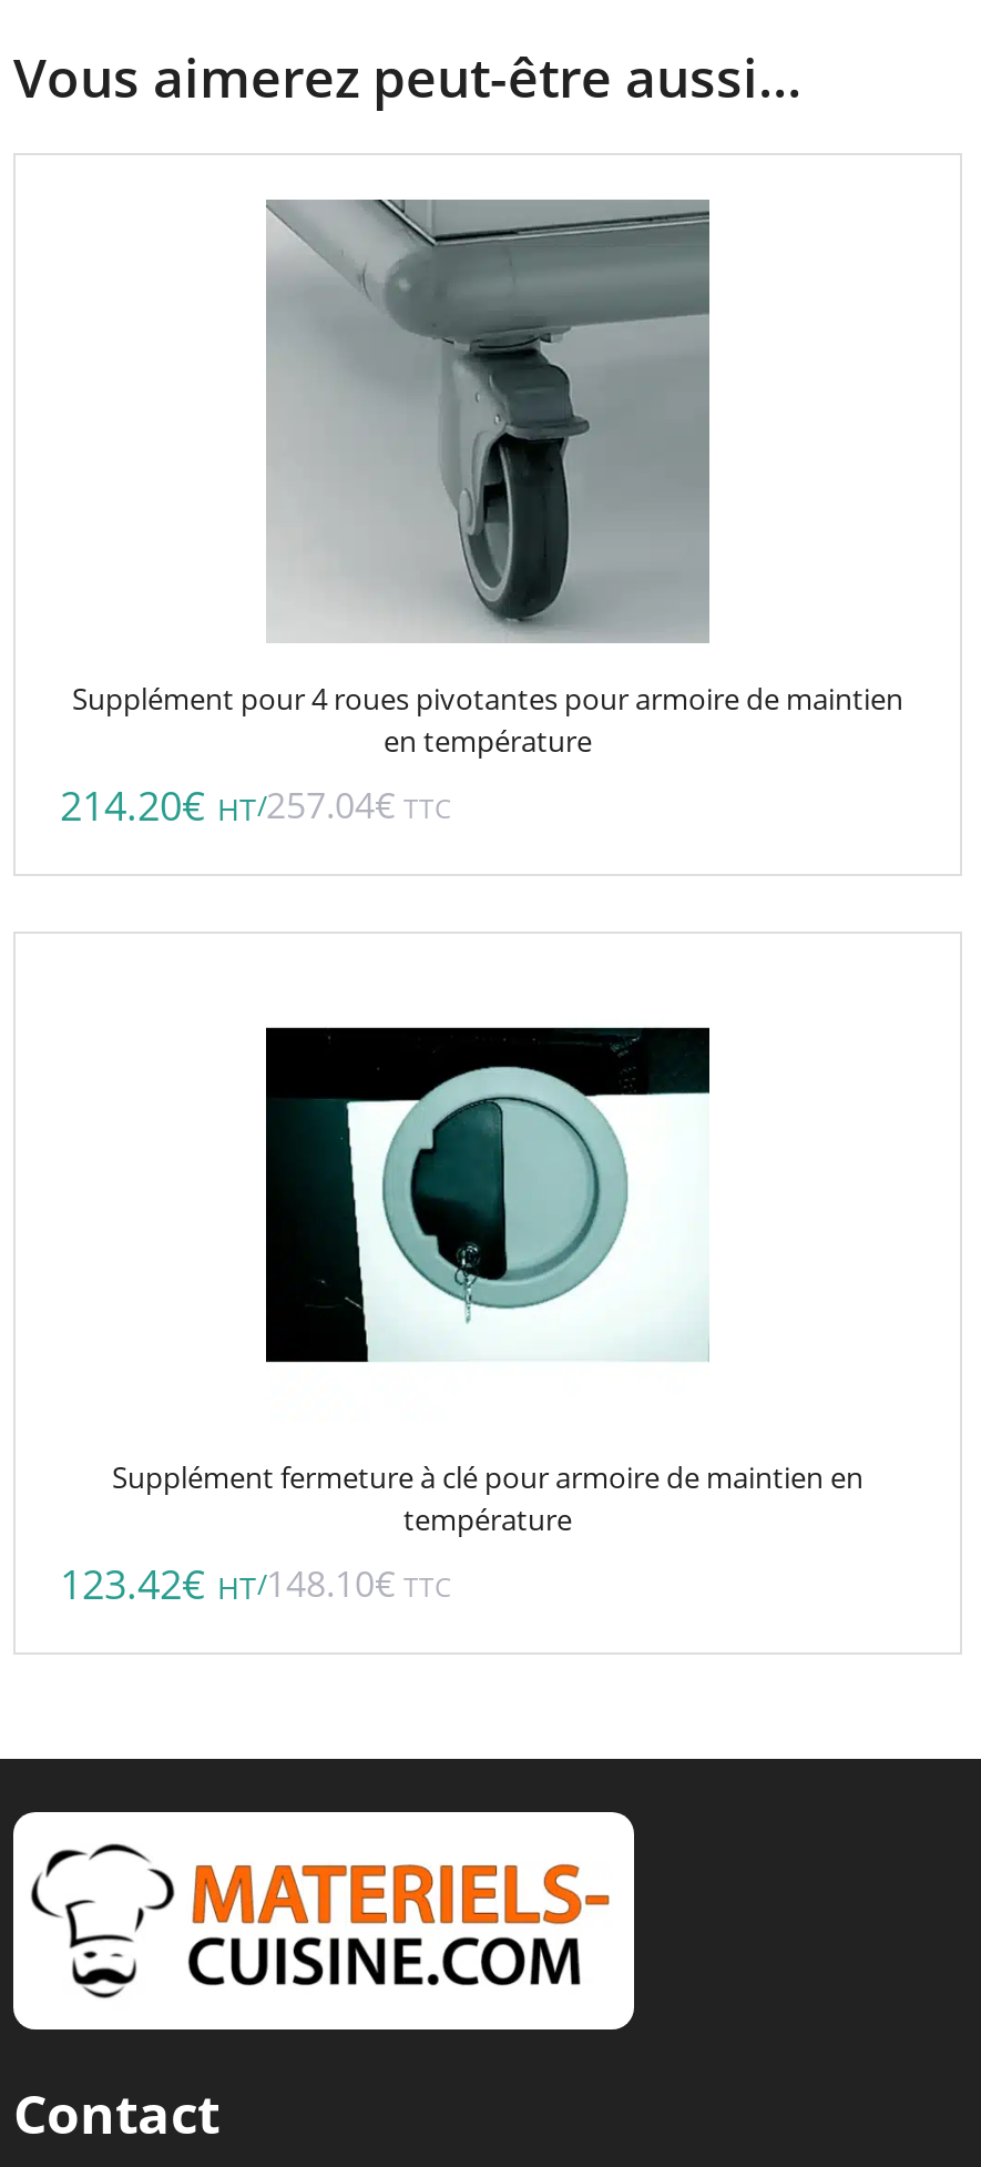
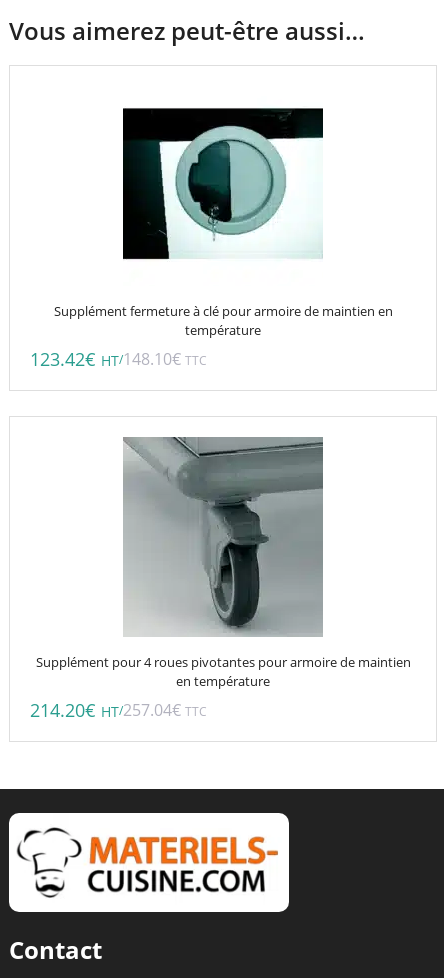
moved down: [image] | Supplément pour 4 roues pivotantes pour armoire de maintien | en température | 214.20€ HT/257.04€ TTC

moved up: [image] | Supplément fermeture à clé pour armoire de maintien en | température | 123.42€ HT/148.10€ TTC
